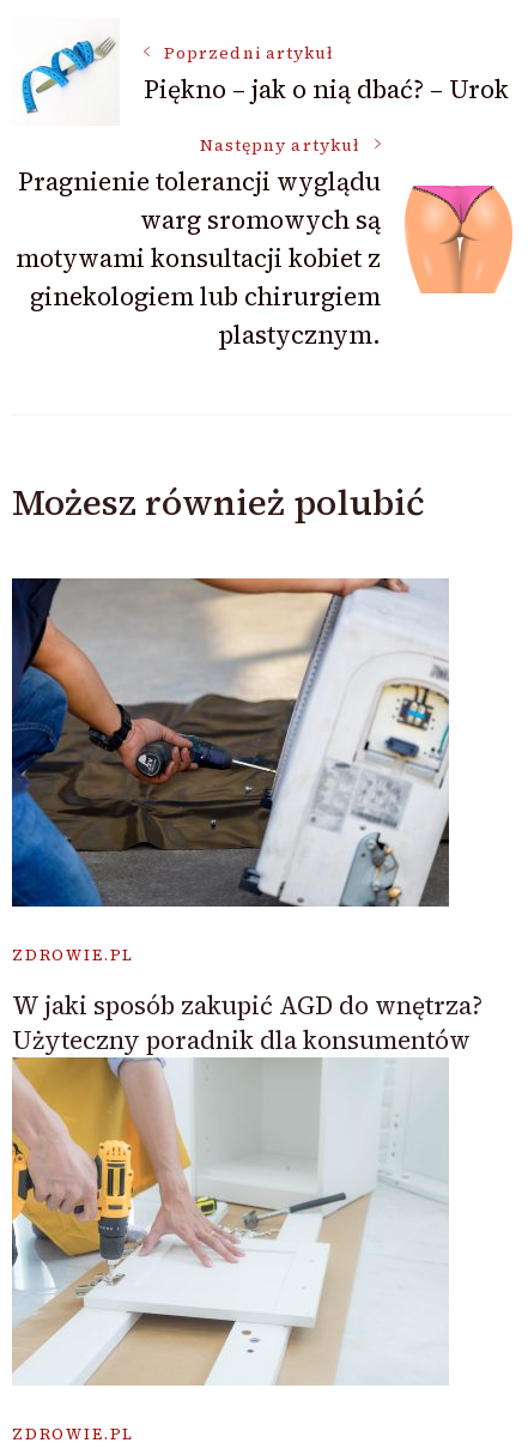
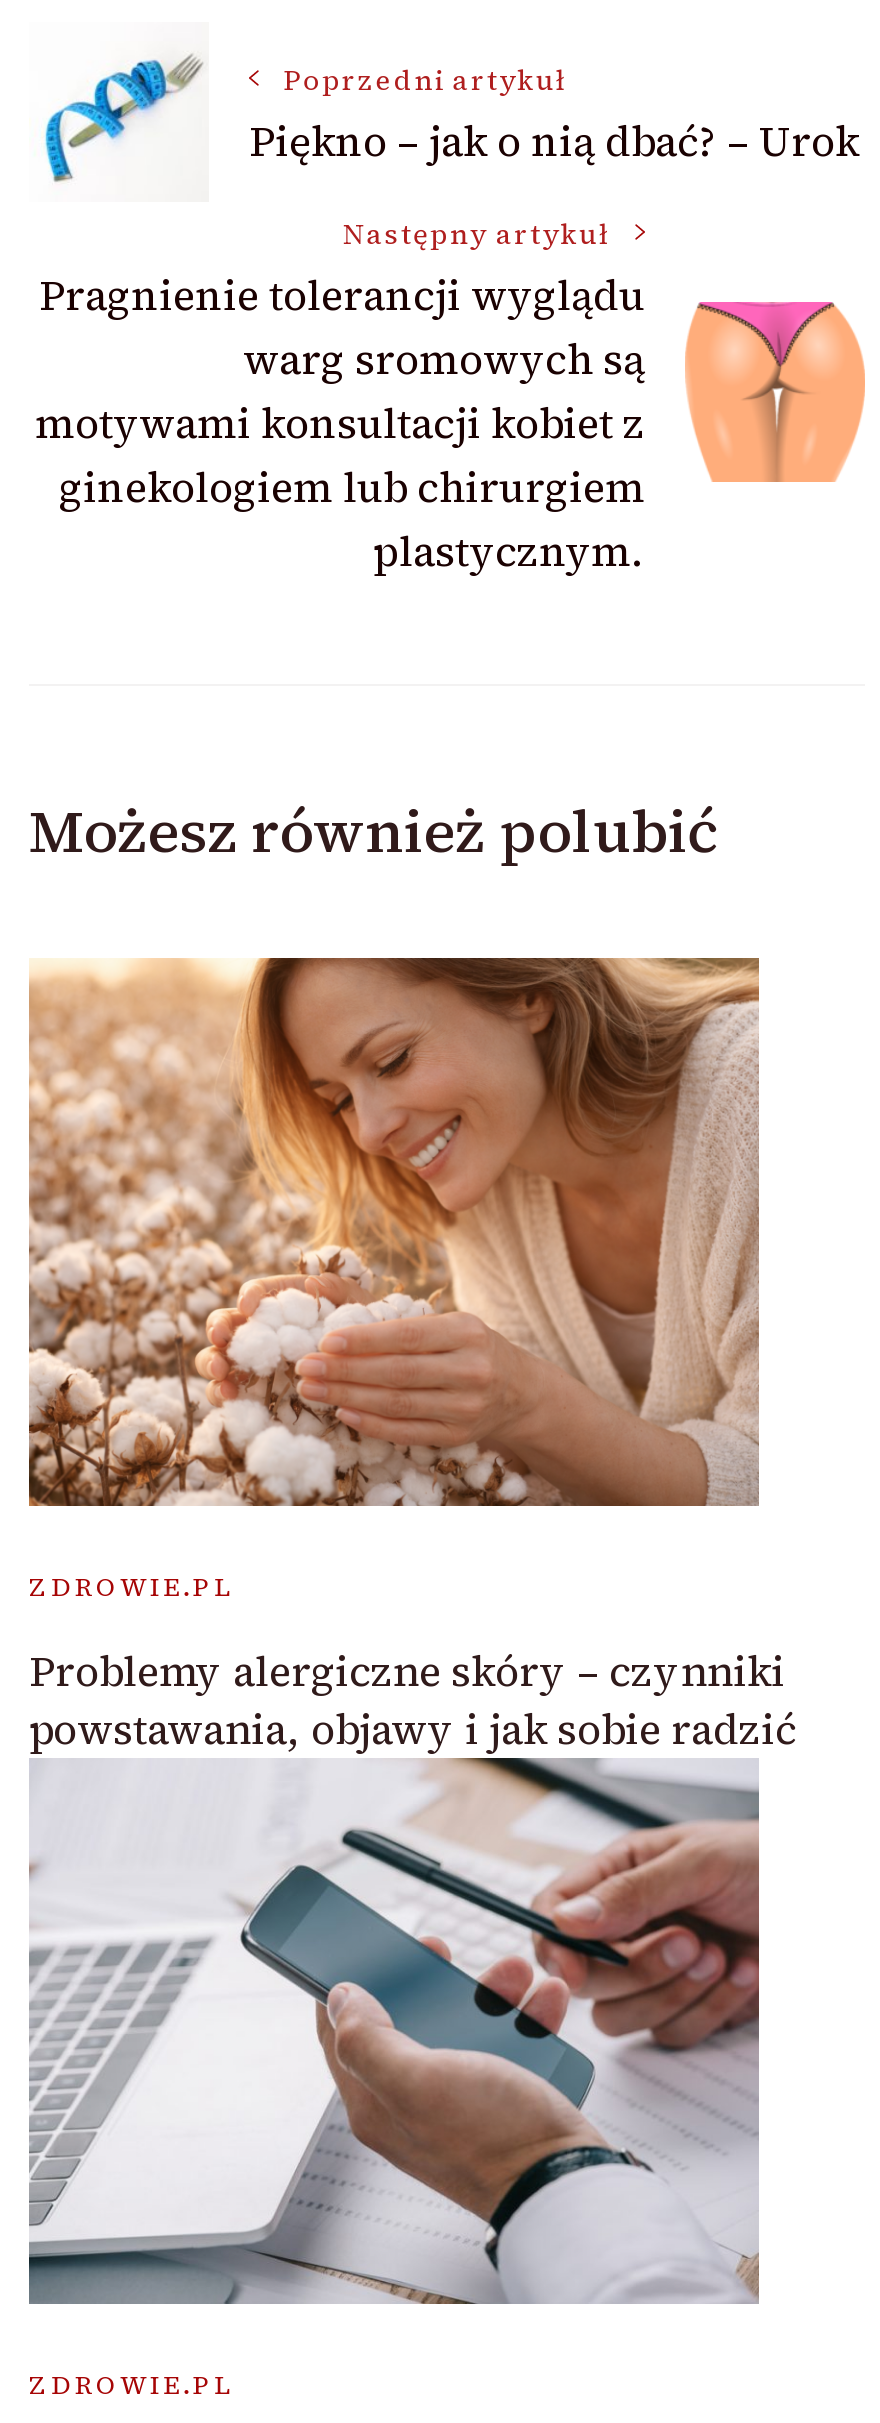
- [image]
+ [image]

- W jaki sposób zakupić AGD do wnętrza?
- Użyteczny poradnik dla konsumentów
+ Problemy alergiczne skóry – czynniki
+ powstawania, objawy i jak sobie radzić

- [image]
+ [image]
